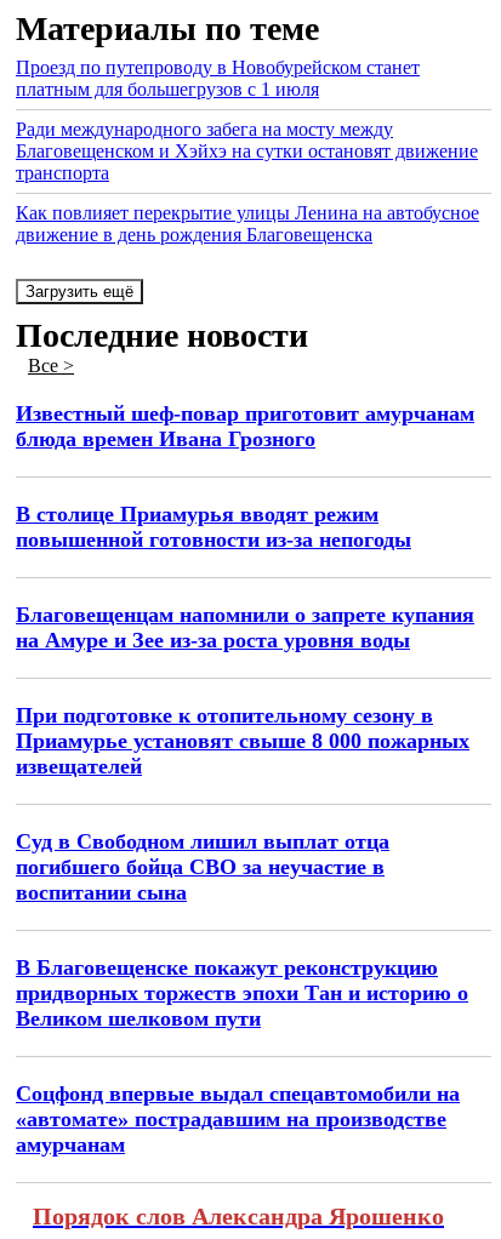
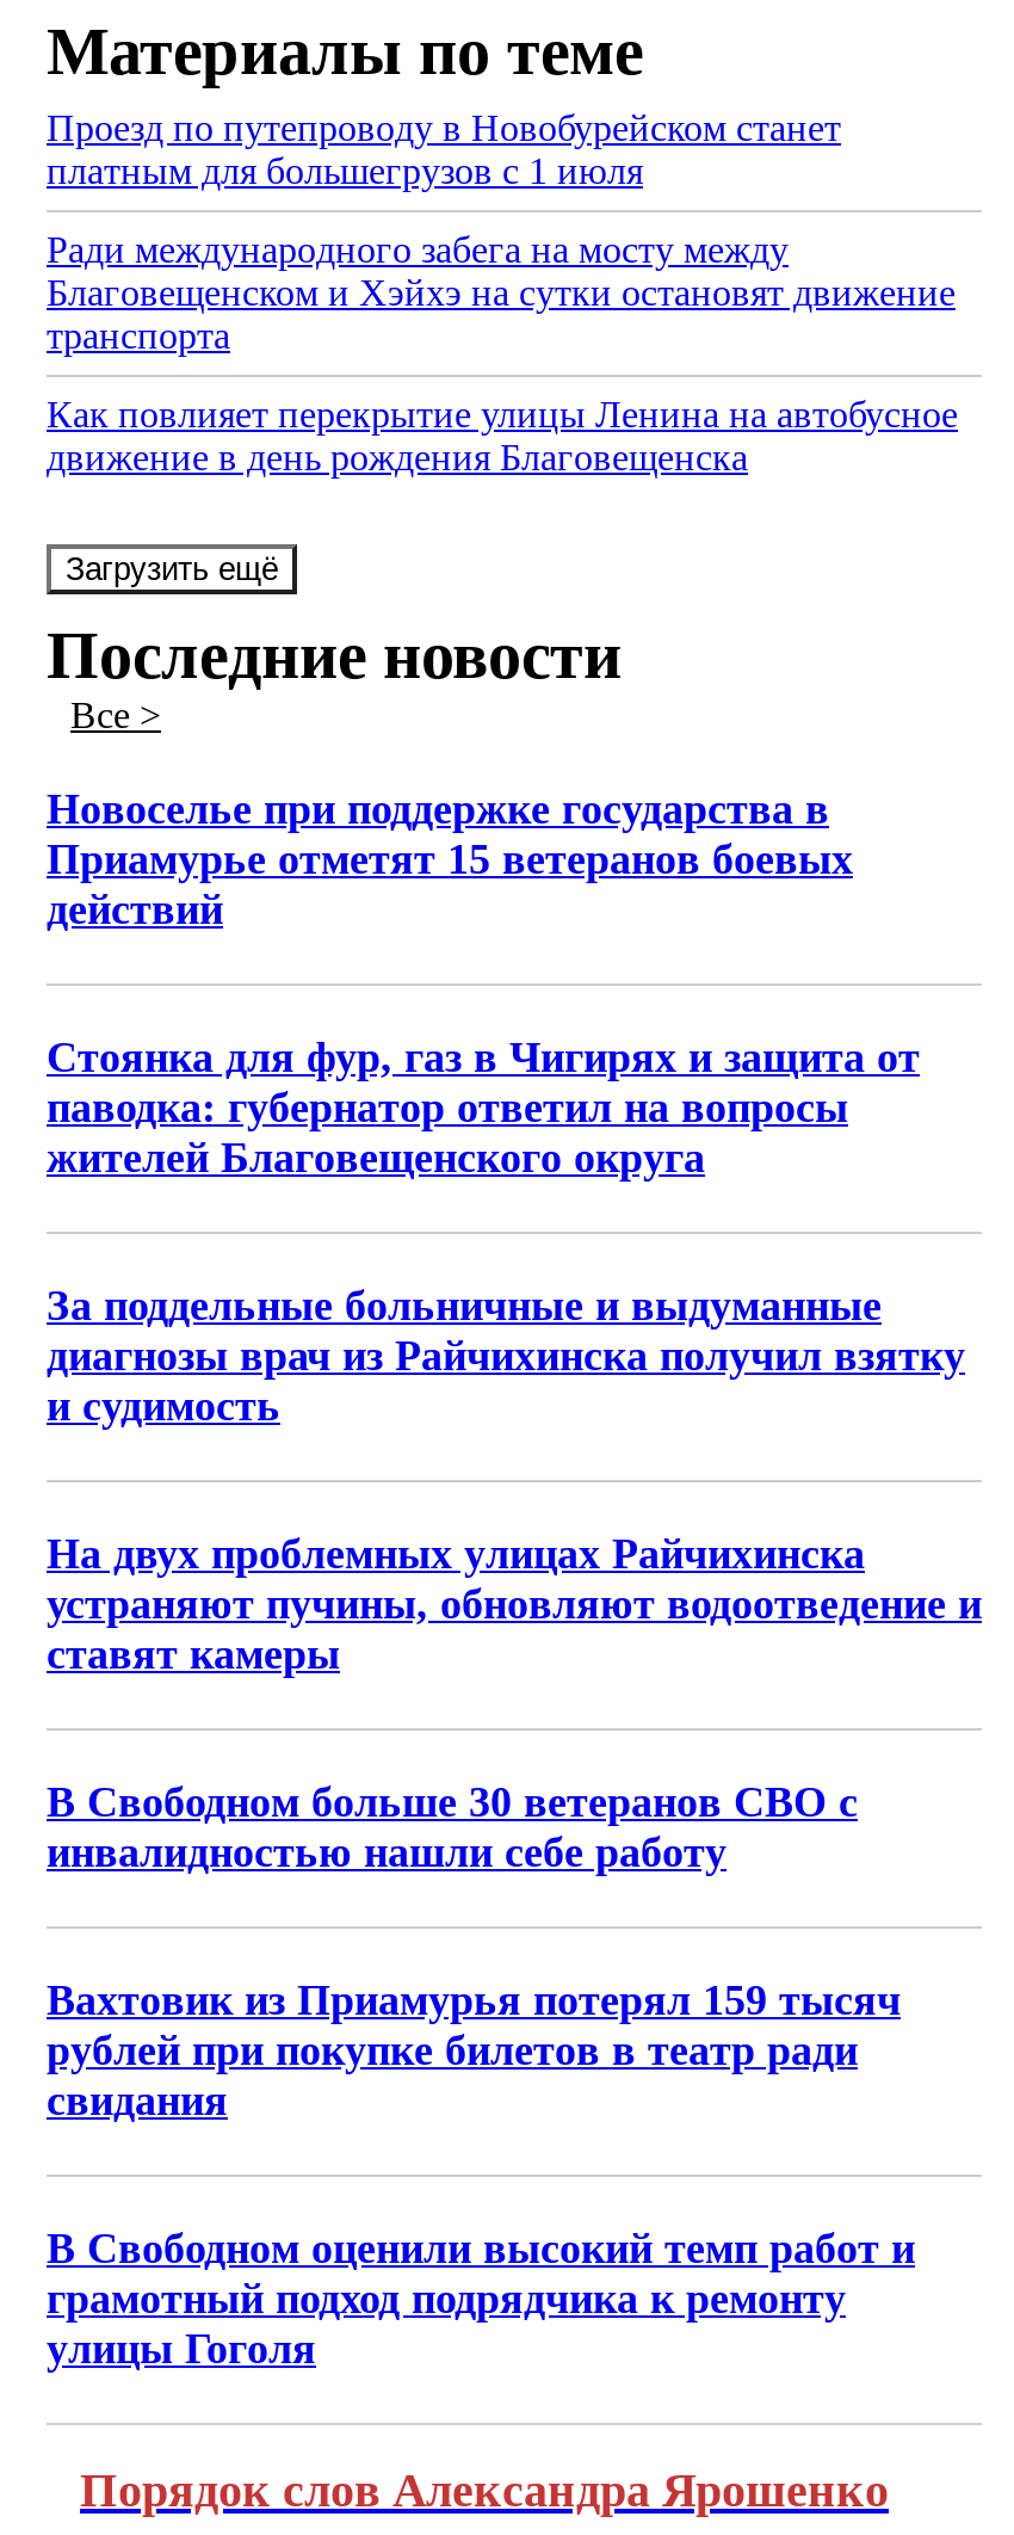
- Известный шеф-повар приготовит амурчанам
- блюда времен Ивана Грозного
+ Новоселье при поддержке государства в
+ Приамурье отметят 15 ветеранов боевых
+ действий

- В столице Приамурья вводят режим
- повышенной готовности из-за непогоды
+ Стоянка для фур, газ в Чигирях и защита от
+ паводка: губернатор ответил на вопросы
+ жителей Благовещенского округа

- Благовещенцам напомнили о запрете купания
- на Амуре и Зее из-за роста уровня воды
+ За поддельные больничные и выдуманные
+ диагнозы врач из Райчихинска получил взятку
+ и судимость

- При подготовке к отопительному сезону в
- Приамурье установят свыше 8 000 пожарных
- извещателей
+ На двух проблемных улицах Райчихинска
+ устраняют пучины, обновляют водоотведение и
+ ставят камеры

- Суд в Свободном лишил выплат отца
- погибшего бойца СВО за неучастие в
- воспитании сына
+ В Свободном больше 30 ветеранов СВО с
+ инвалидностью нашли себе работу

- В Благовещенске покажут реконструкцию
- придворных торжеств эпохи Тан и историю о
- Великом шелковом пути
+ Вахтовик из Приамурья потерял 159 тысяч
+ рублей при покупке билетов в театр ради
+ свидания

- Соцфонд впервые выдал спецавтомобили на
- «автомате» пострадавшим на производстве
- амурчанам
+ В Свободном оценили высокий темп работ и
+ грамотный подход подрядчика к ремонту
+ улицы Гоголя
